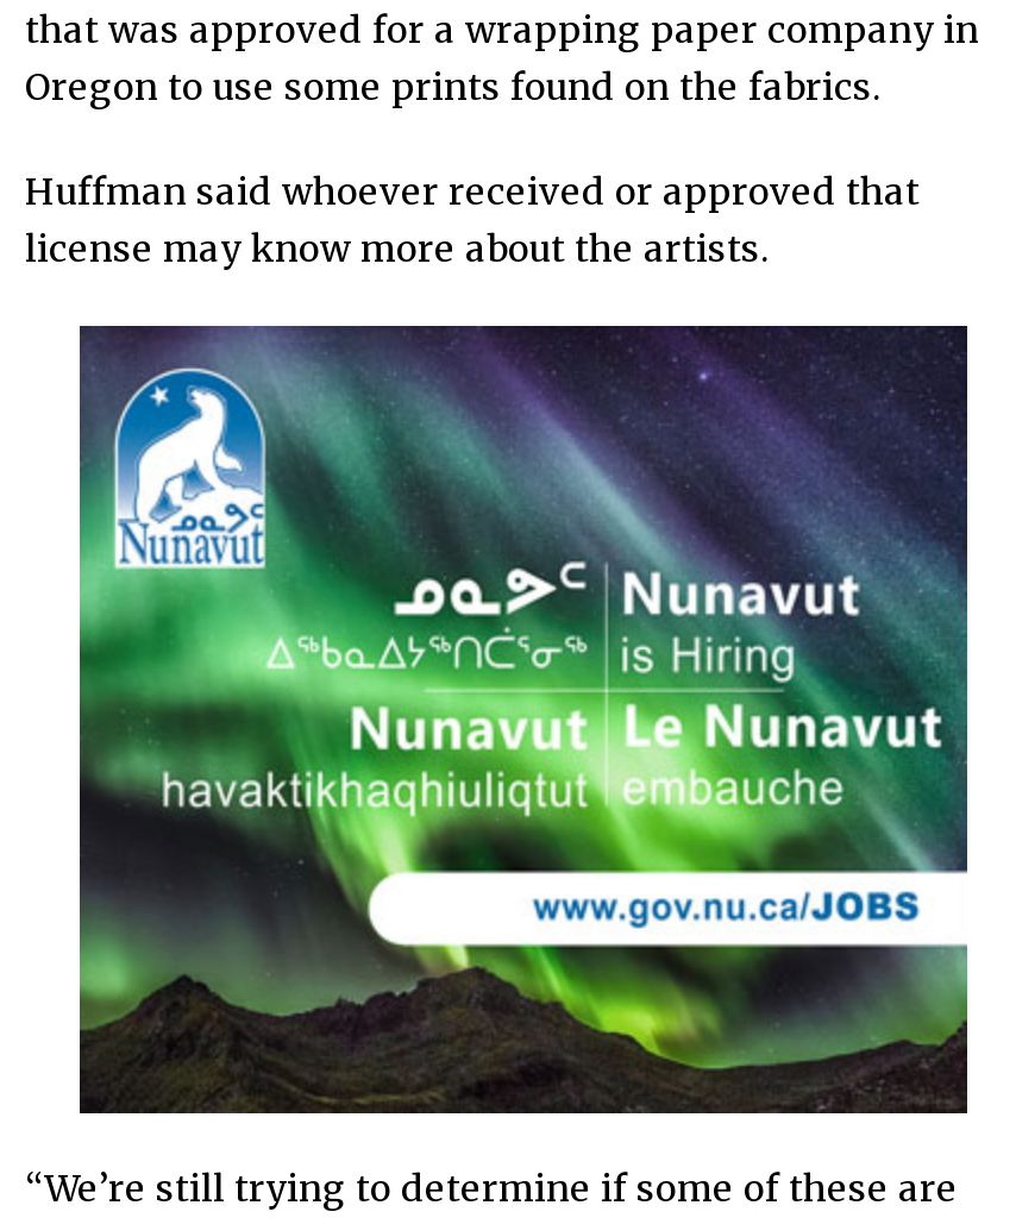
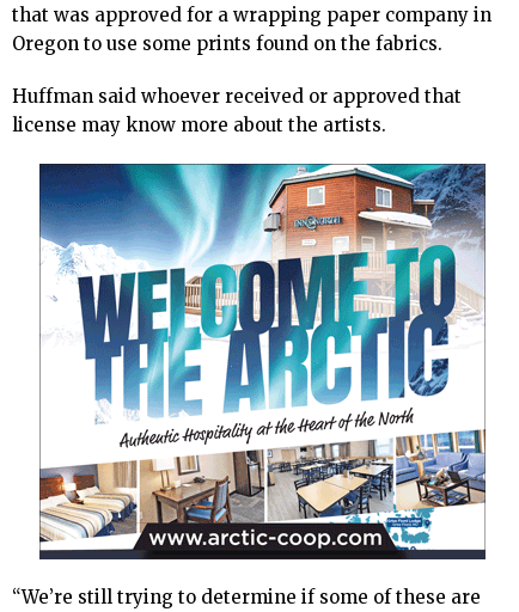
- [image]
+ [image]
